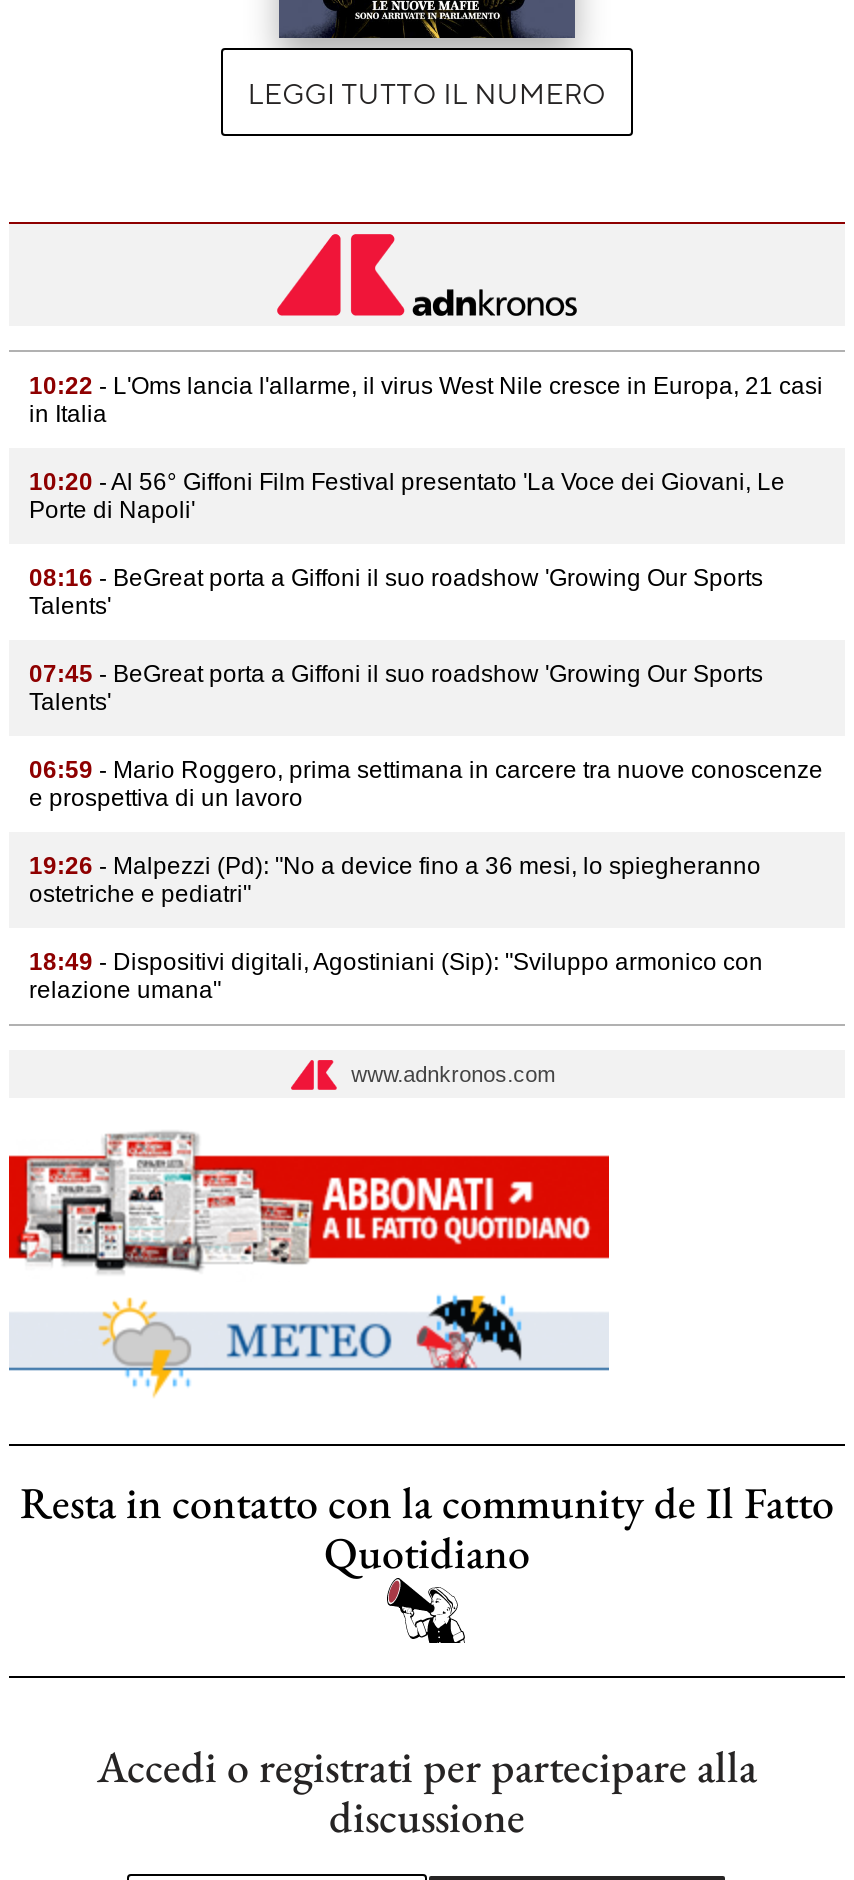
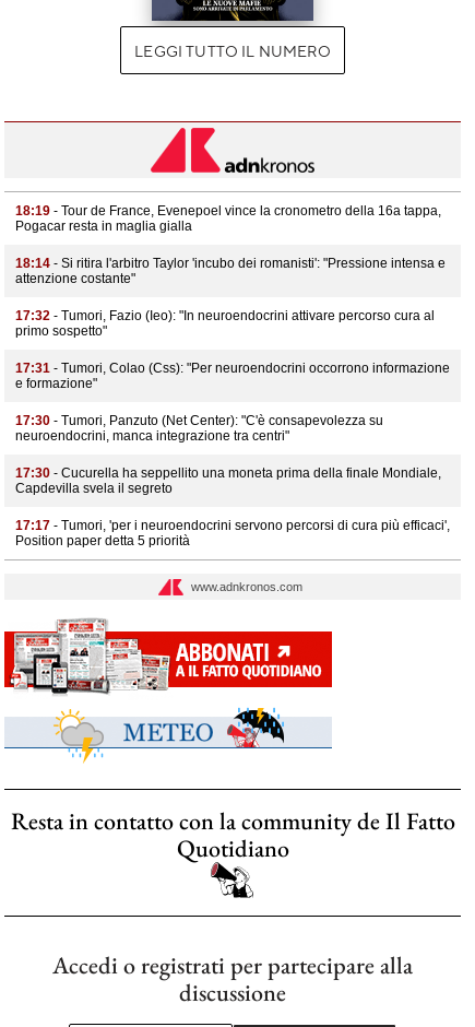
- 10:22 - L'Oms lancia l'allarme, il virus West Nile cresce in Europa, 21 casi
- in Italia
+ 18:19 - Tour de France, Evenepoel vince la cronometro della 16a tappa,
+ Pogacar resta in maglia gialla

- 10:20 - Al 56° Giffoni Film Festival presentato 'La Voce dei Giovani, Le
- Porte di Napoli'
+ 18:14 - Si ritira l'arbitro Taylor 'incubo dei romanisti': "Pressione intensa e
+ attenzione costante"

- 08:16 - BeGreat porta a Giffoni il suo roadshow 'Growing Our Sports
- Talents'
+ 17:32 - Tumori, Fazio (Ieo): "In neuroendocrini attivare percorso cura al
+ primo sospetto"

- 07:45 - BeGreat porta a Giffoni il suo roadshow 'Growing Our Sports
- Talents'
+ 17:31 - Tumori, Colao (Css): "Per neuroendocrini occorrono informazione
+ e formazione"

- 06:59 - Mario Roggero, prima settimana in carcere tra nuove conoscenze
- e prospettiva di un lavoro
+ 17:30 - Tumori, Panzuto (Net Center): "C'è consapevolezza su
+ neuroendocrini, manca integrazione tra centri"

- 19:26 - Malpezzi (Pd): "No a device fino a 36 mesi, lo spiegheranno
- ostetriche e pediatri"
+ 17:30 - Cucurella ha seppellito una moneta prima della finale Mondiale,
+ Capdevilla svela il segreto

- 18:49 - Dispositivi digitali, Agostiniani (Sip): "Sviluppo armonico con
- relazione umana"
+ 17:17 - Tumori, 'per i neuroendocrini servono percorsi di cura più efficaci',
+ Position paper detta 5 priorità
